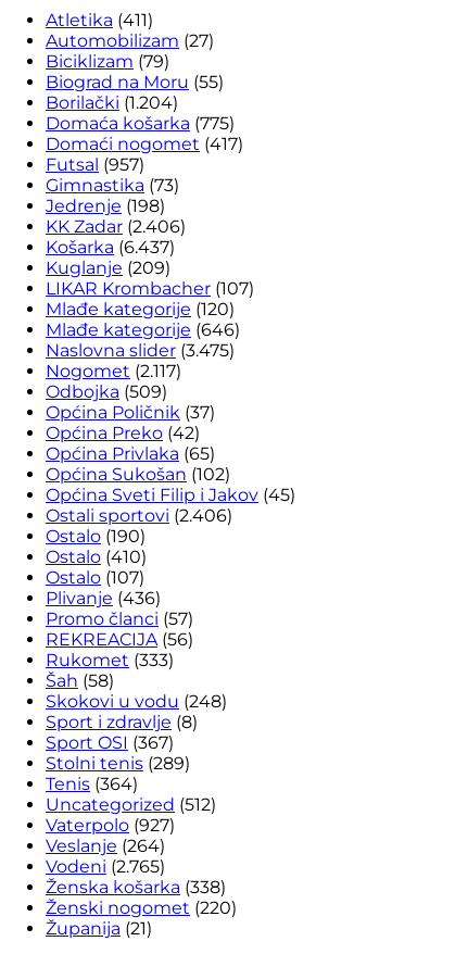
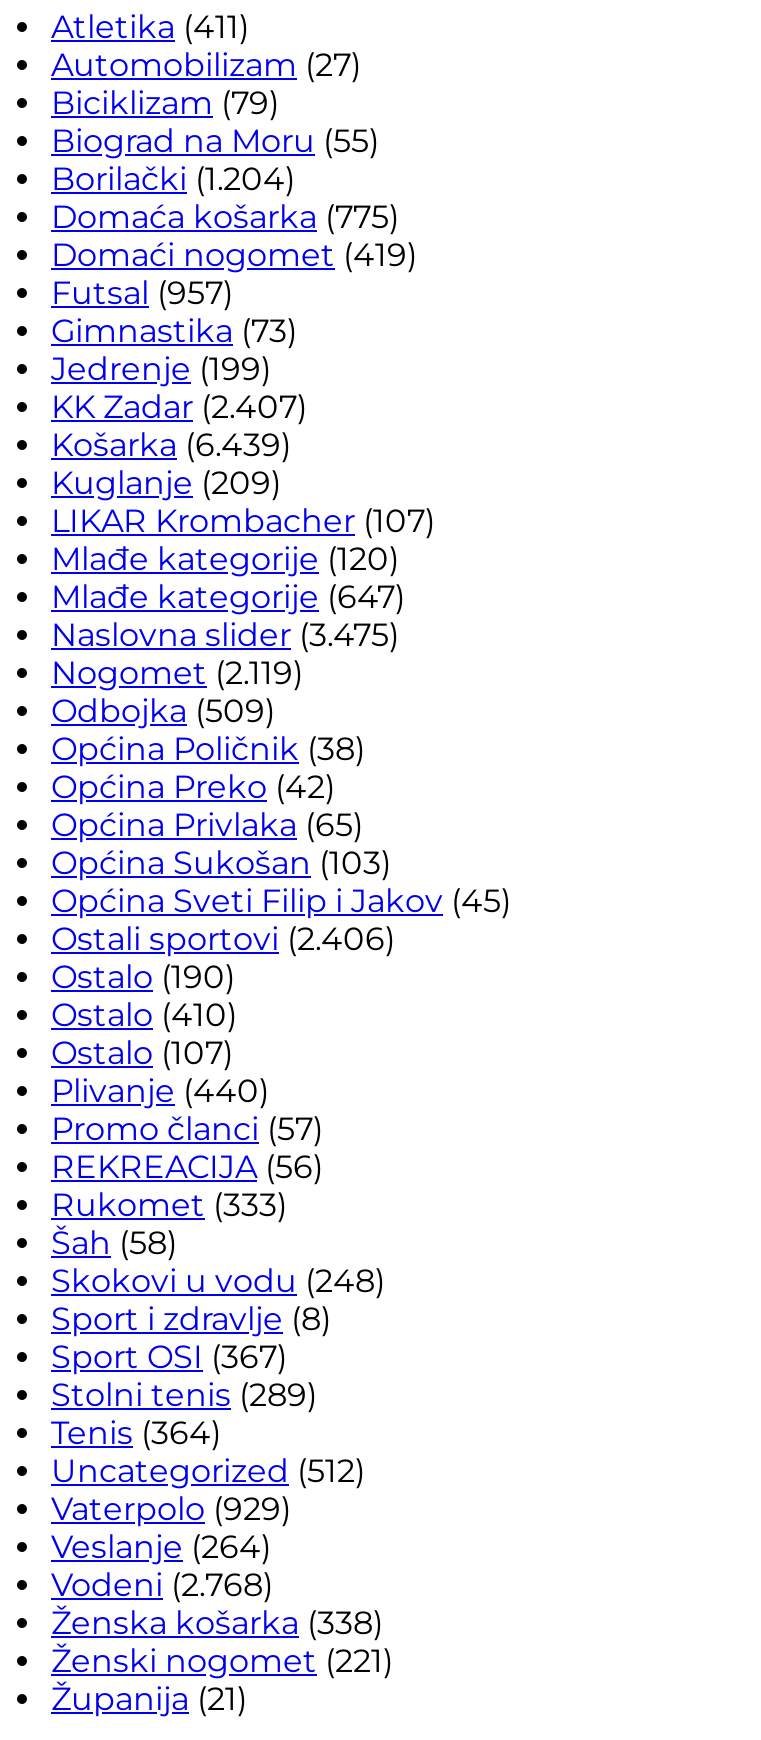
- Domaći nogomet (417)
+ Domaći nogomet (419)

- Jedrenje (198)
+ Jedrenje (199)

- KK Zadar (2.406)
+ KK Zadar (2.407)

- Košarka (6.437)
+ Košarka (6.439)

- Mlađe kategorije (646)
+ Mlađe kategorije (647)

- Nogomet (2.117)
+ Nogomet (2.119)

- Općina Poličnik (37)
+ Općina Poličnik (38)

- Općina Sukošan (102)
+ Općina Sukošan (103)

- Plivanje (436)
+ Plivanje (440)

- Vaterpolo (927)
+ Vaterpolo (929)

- Vodeni (2.765)
+ Vodeni (2.768)

- Ženski nogomet (220)
+ Ženski nogomet (221)
